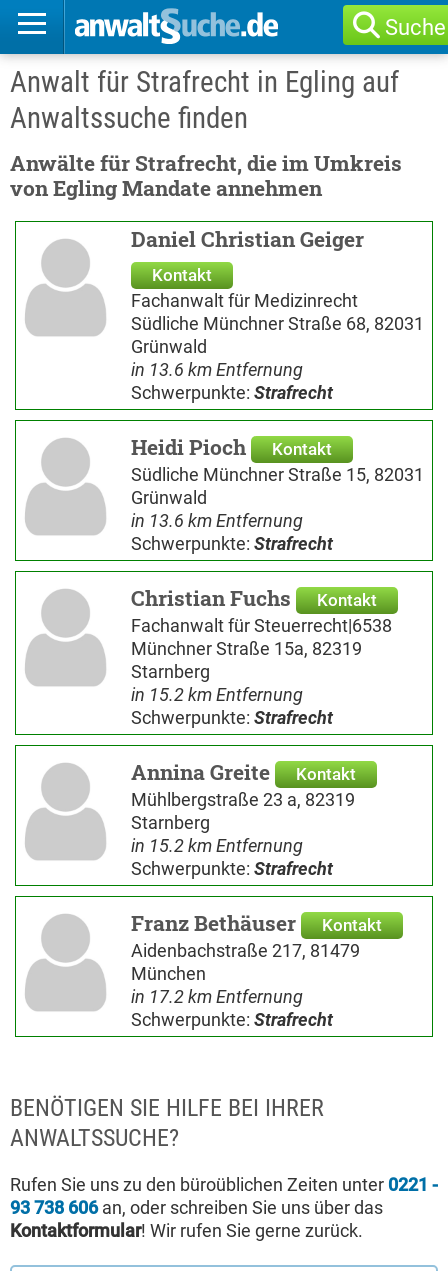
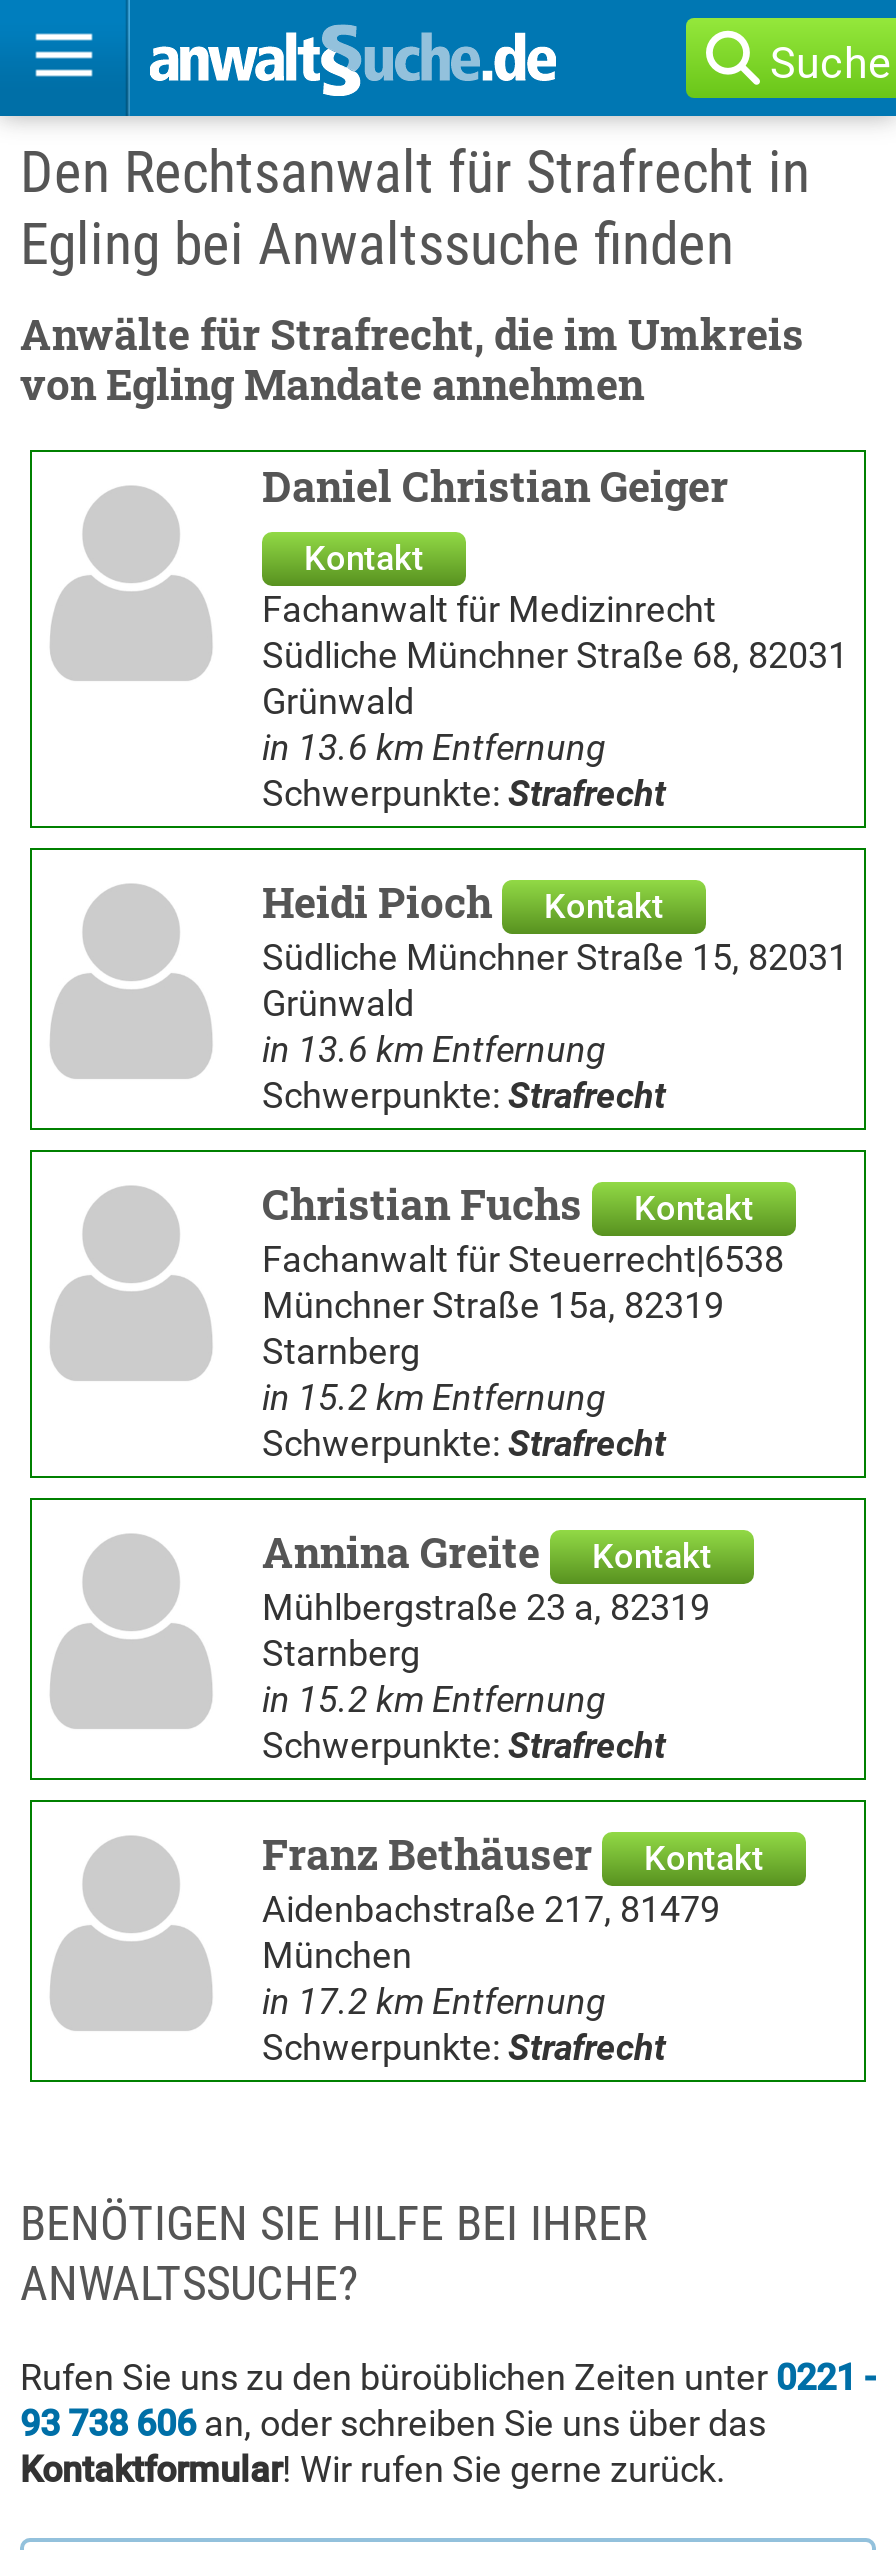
- Anwalt für Strafrecht in Egling auf
- Anwaltssuche finden
+ Den Rechtsanwalt für Strafrecht in
+ Egling bei Anwaltssuche finden
